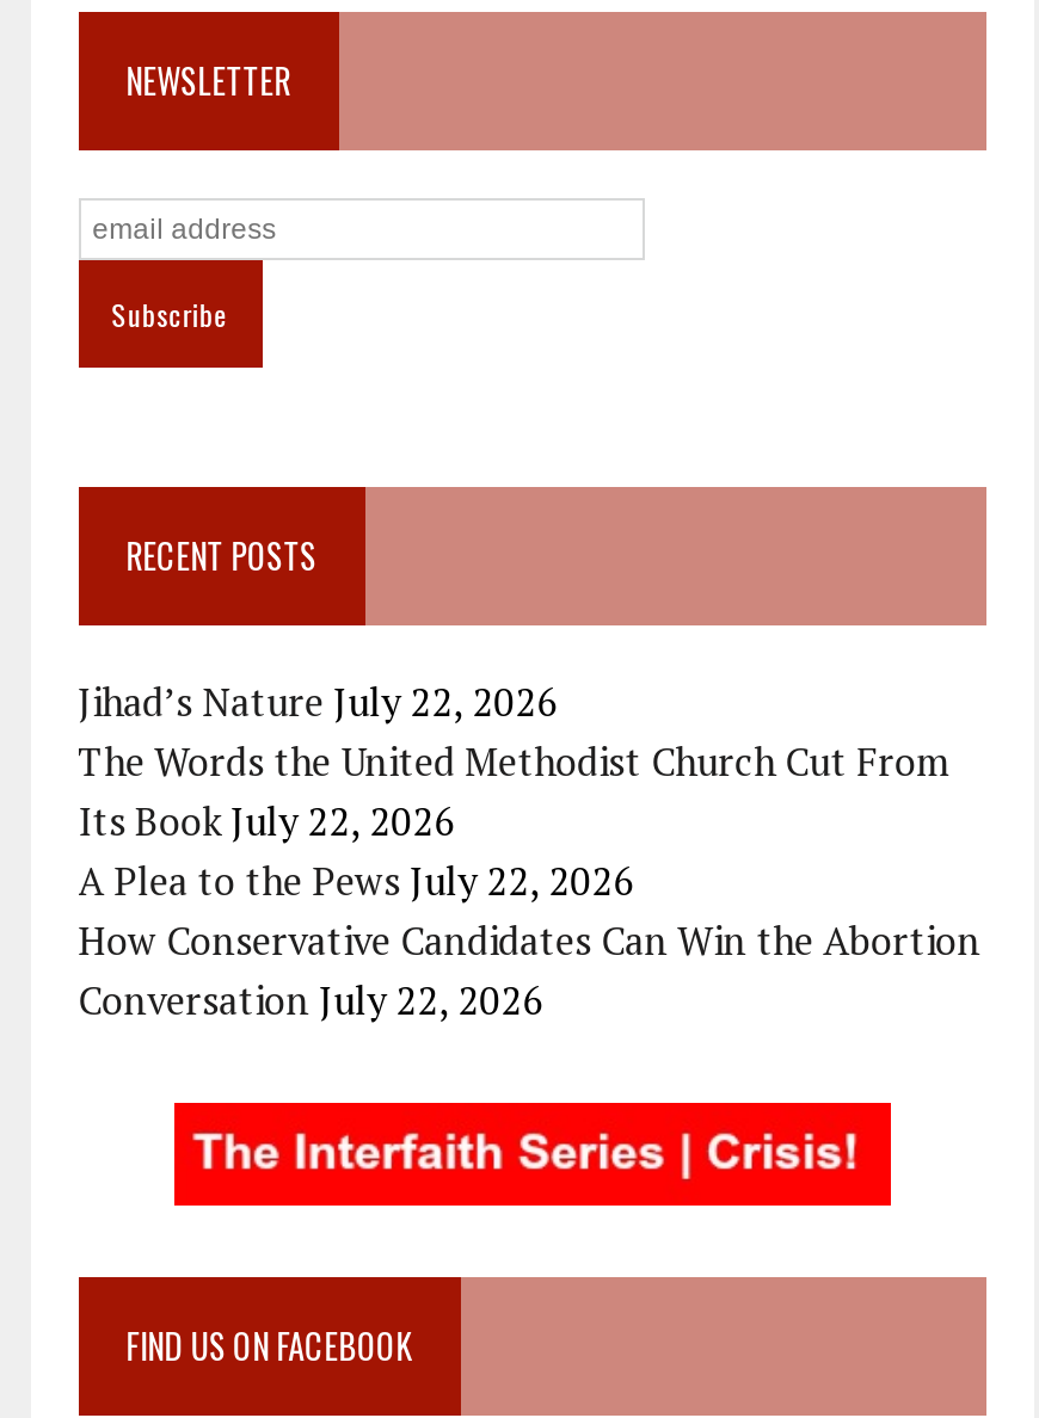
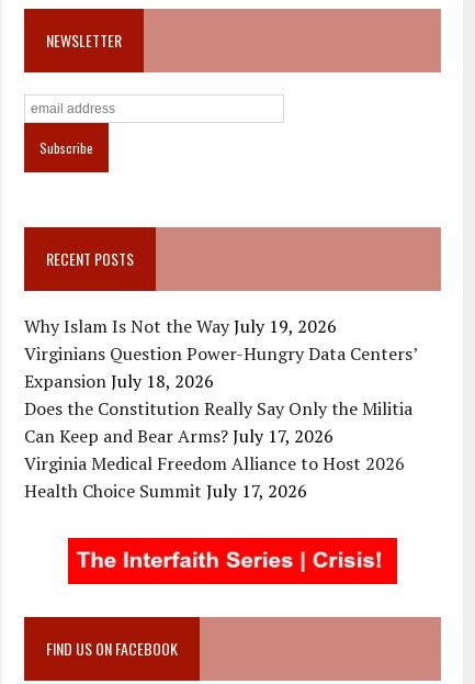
- Jihad’s Nature July 22, 2026
- The Words the United Methodist Church Cut From
- Its Book July 22, 2026
- A Plea to the Pews July 22, 2026
- How Conservative Candidates Can Win the Abortion
- Conversation July 22, 2026
+ Why Islam Is Not the Way July 19, 2026
+ Virginians Question Power-Hungry Data Centers’
+ Expansion July 18, 2026
+ Does the Constitution Really Say Only the Militia
+ Can Keep and Bear Arms? July 17, 2026
+ Virginia Medical Freedom Alliance to Host 2026
+ Health Choice Summit July 17, 2026
